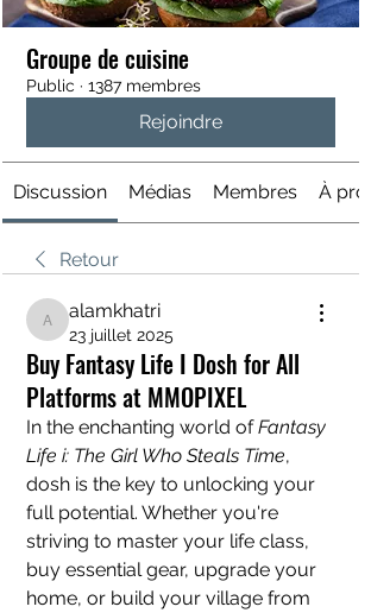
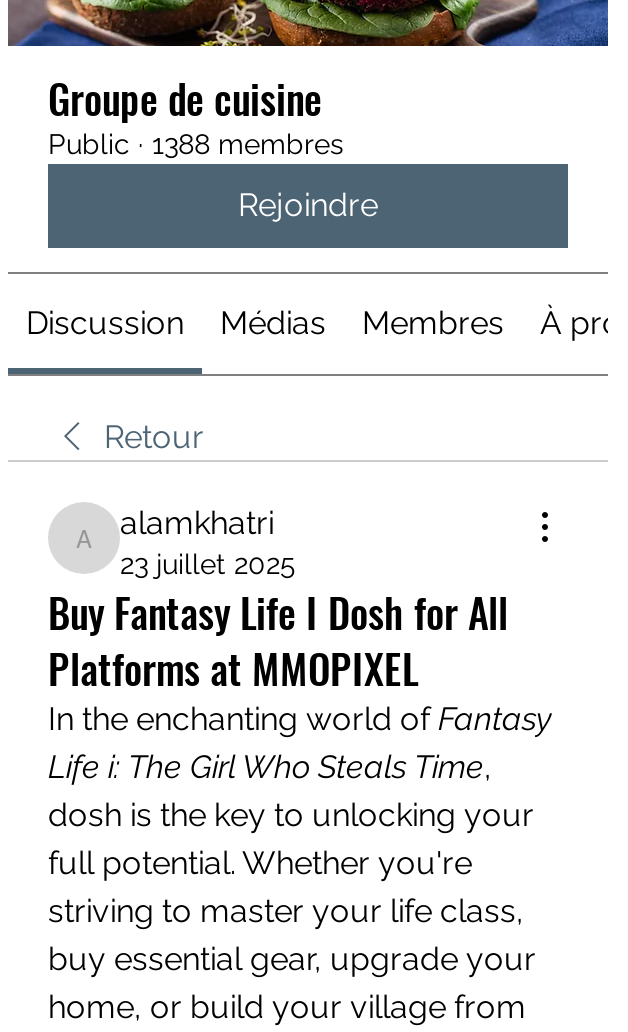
- Public · 1387 membres
+ Public · 1388 membres
